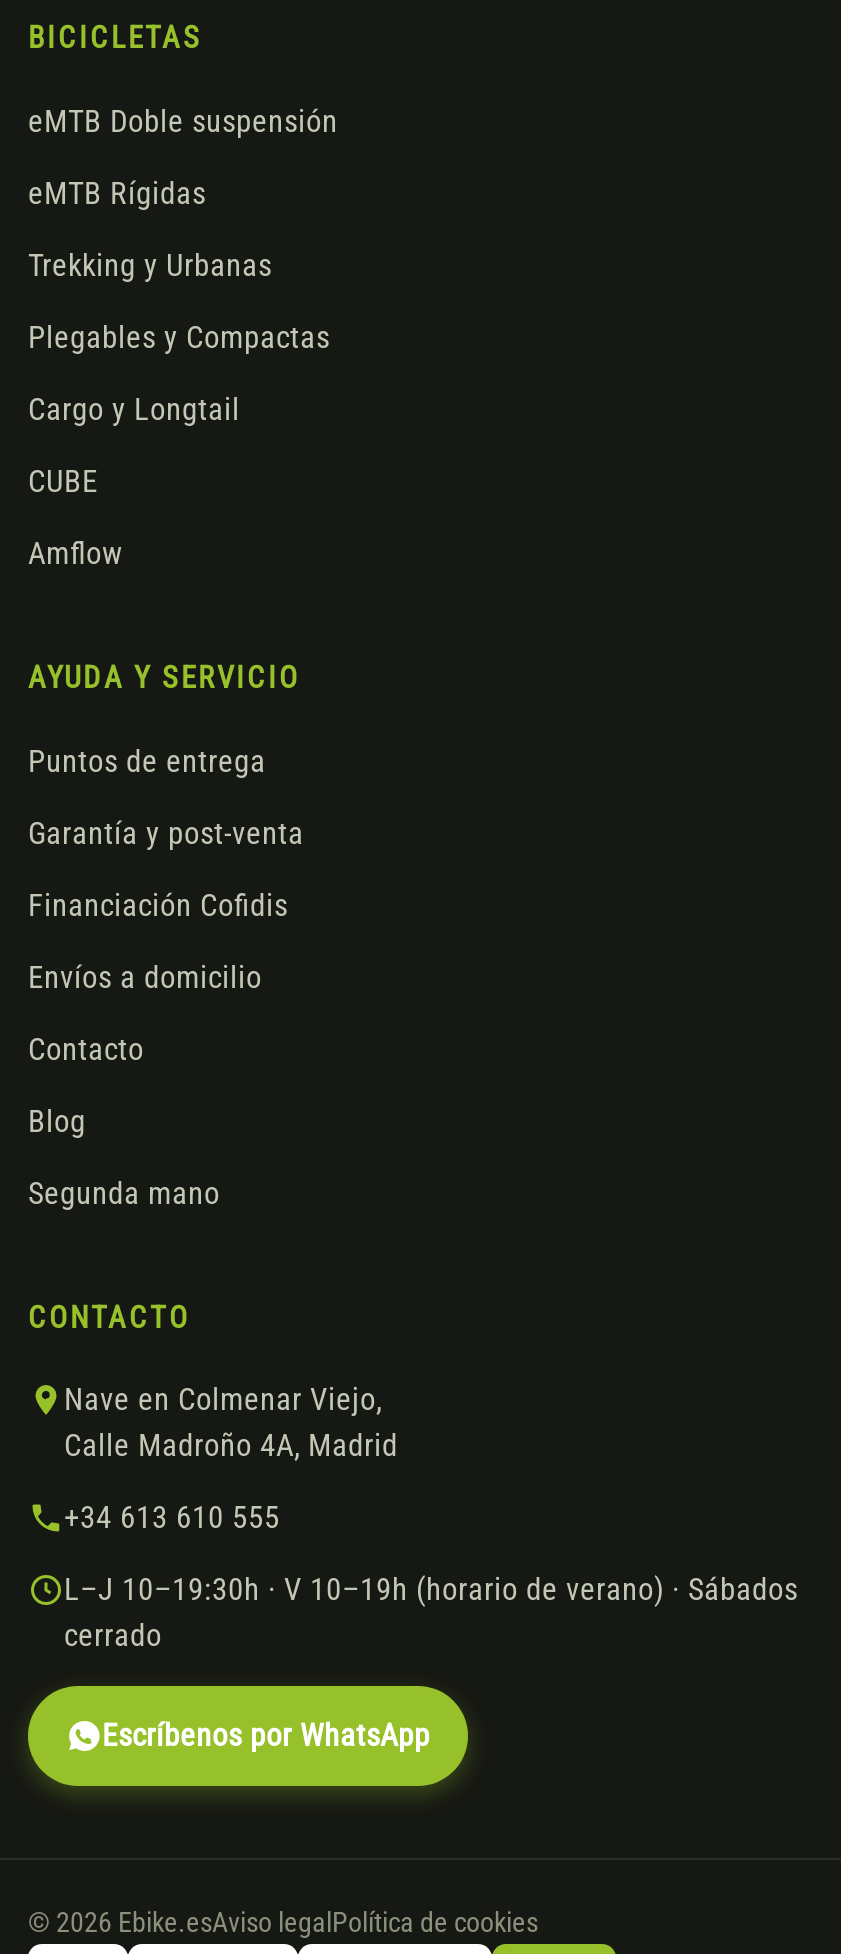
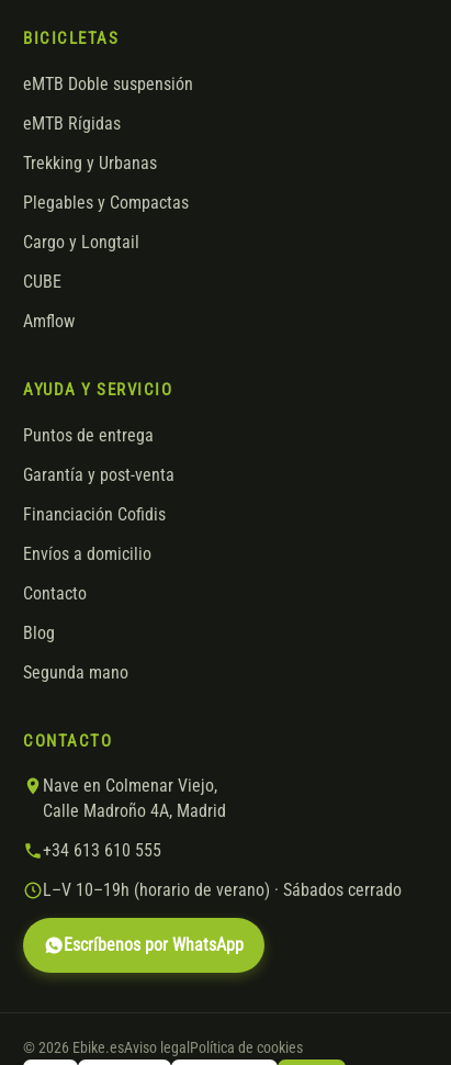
- L–J 10–19:30h · V 10–19h (horario de verano) · Sábados
- cerrado
+ L–V 10–19h (horario de verano) · Sábados cerrado
